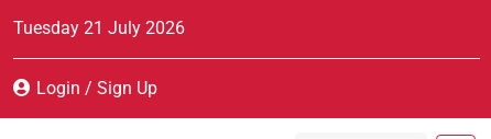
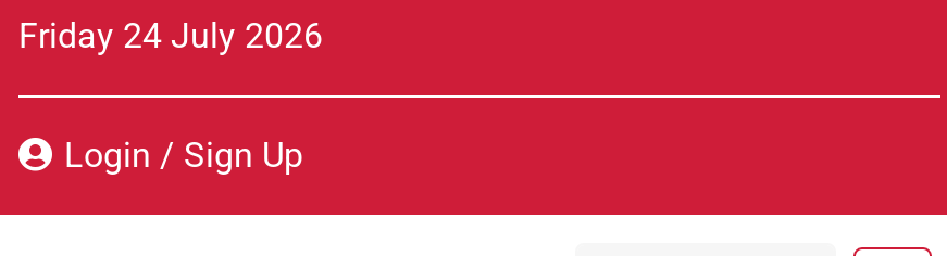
- Tuesday 21 July 2026
+ Friday 24 July 2026
